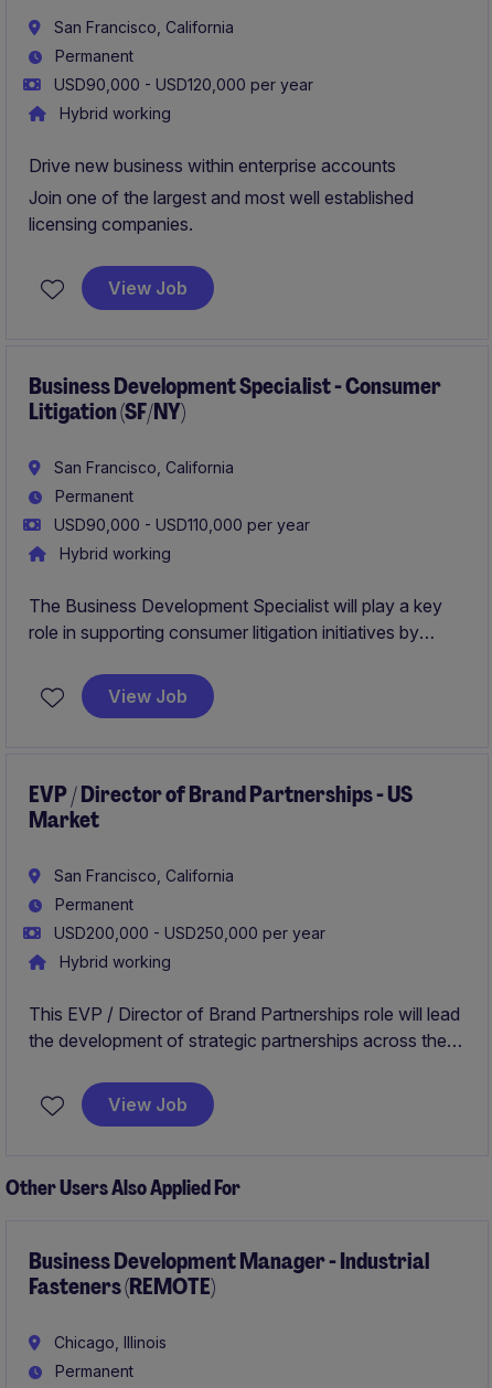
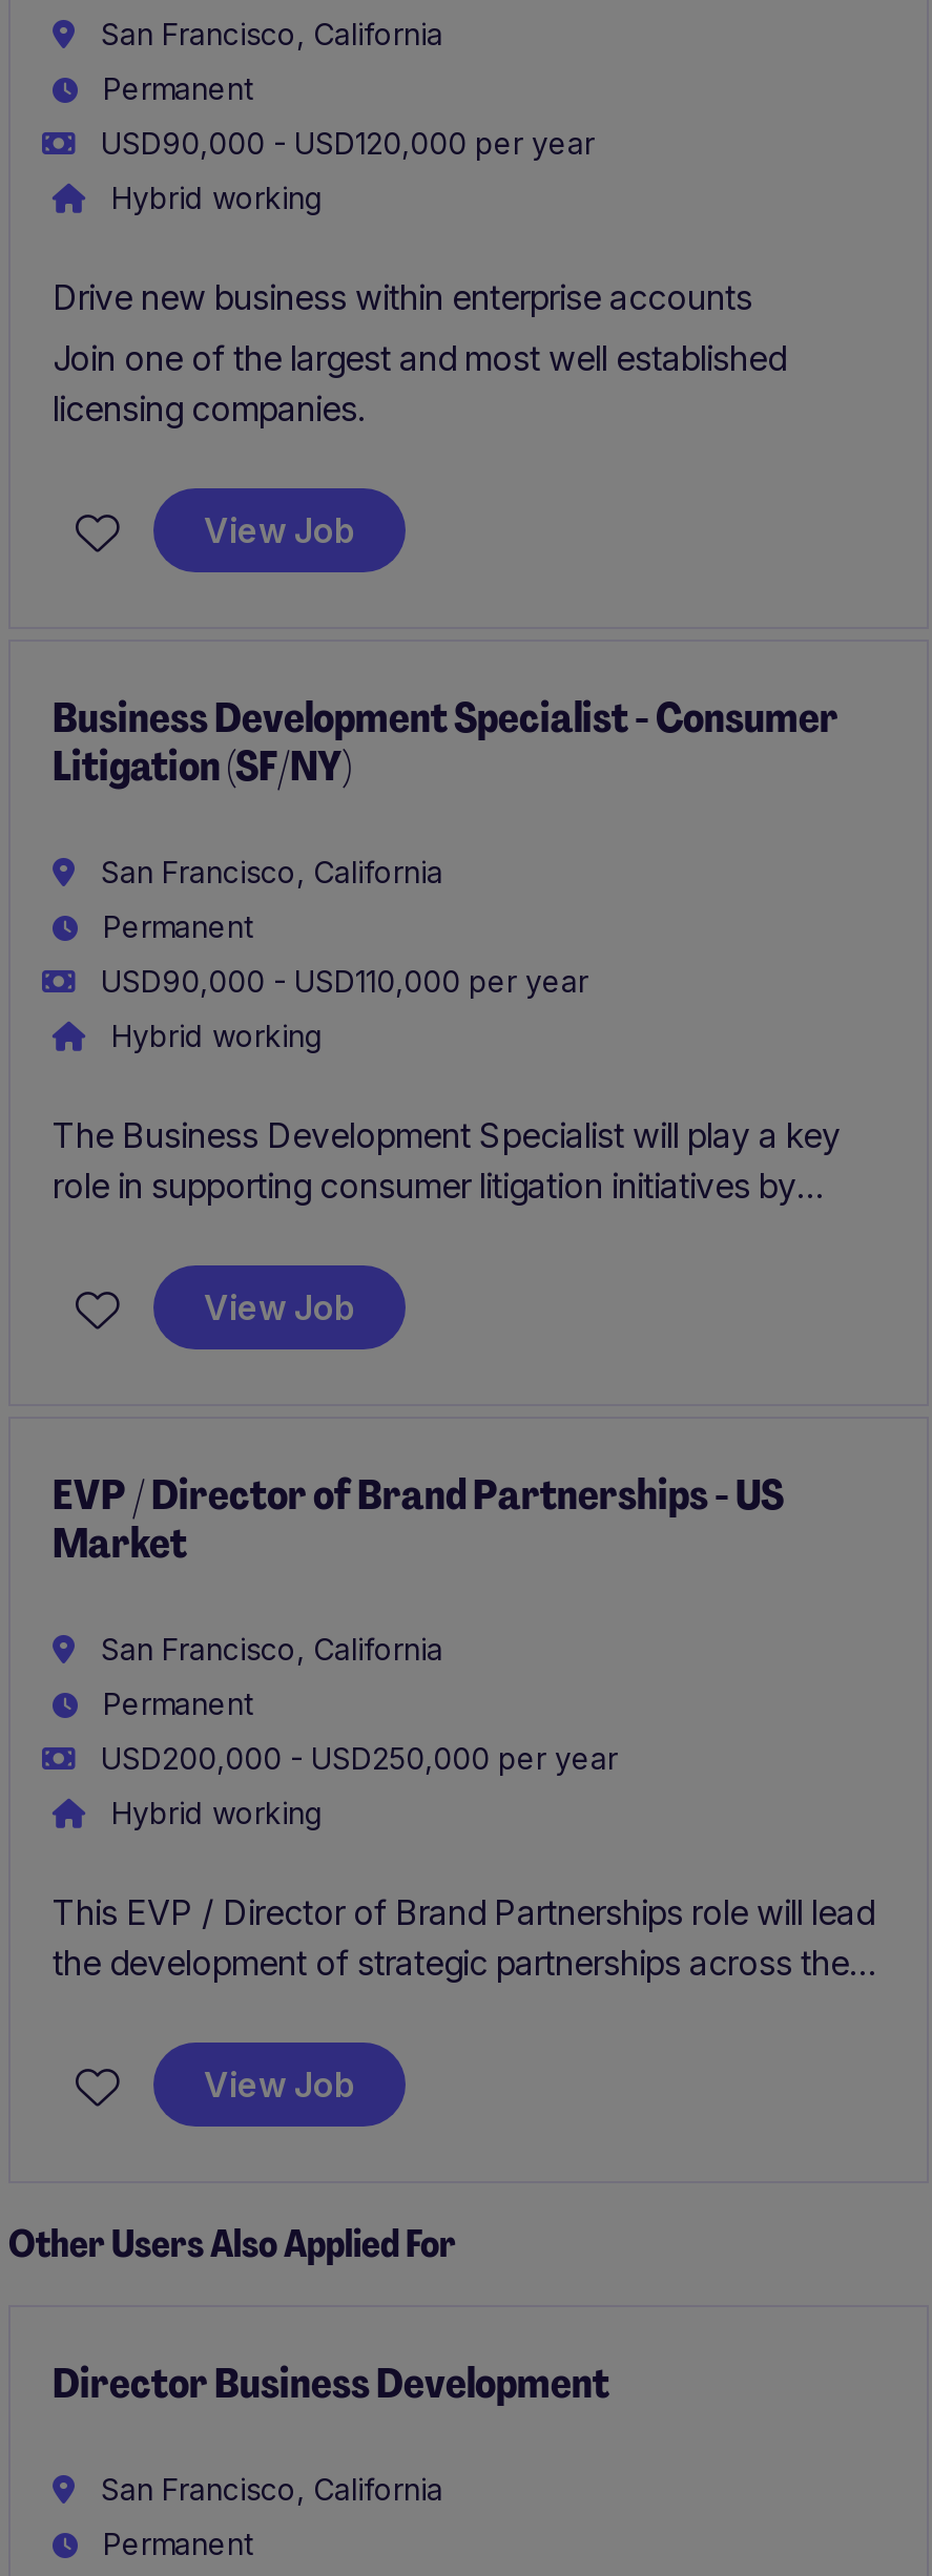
- Business Development Manager - Industrial
- Fasteners (REMOTE)
+ Director Business Development

- Chicago, Illinois
+ San Francisco, California
